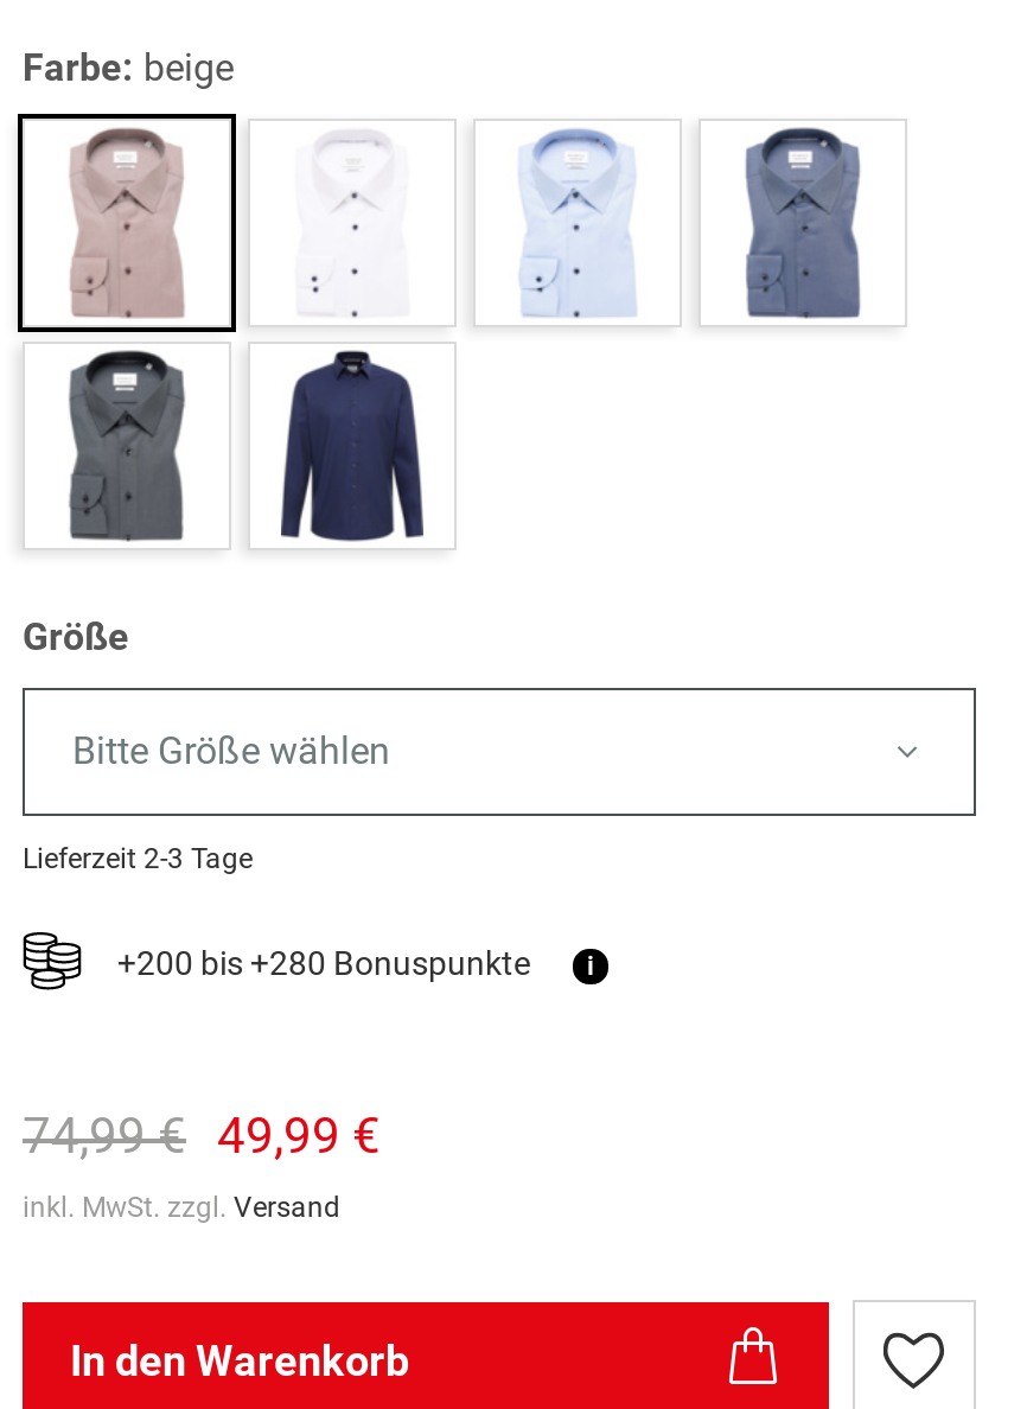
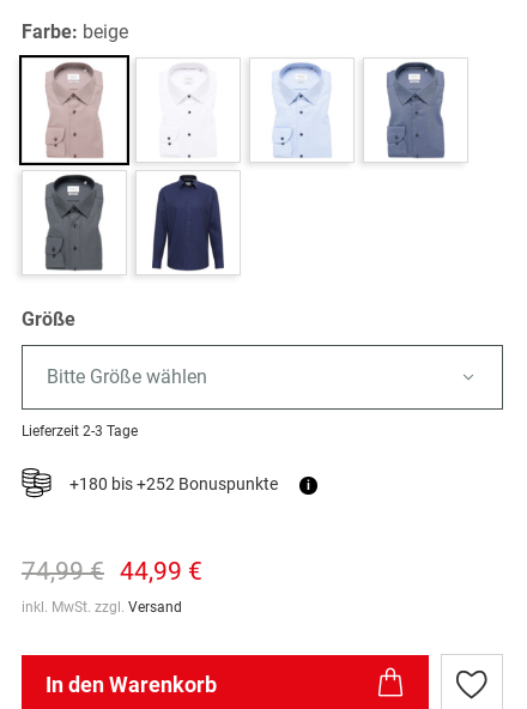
- +200 bis +280 Bonuspunkte
+ +180 bis +252 Bonuspunkte

- 74,99 € 49,99 €
+ 74,99 € 44,99 €
